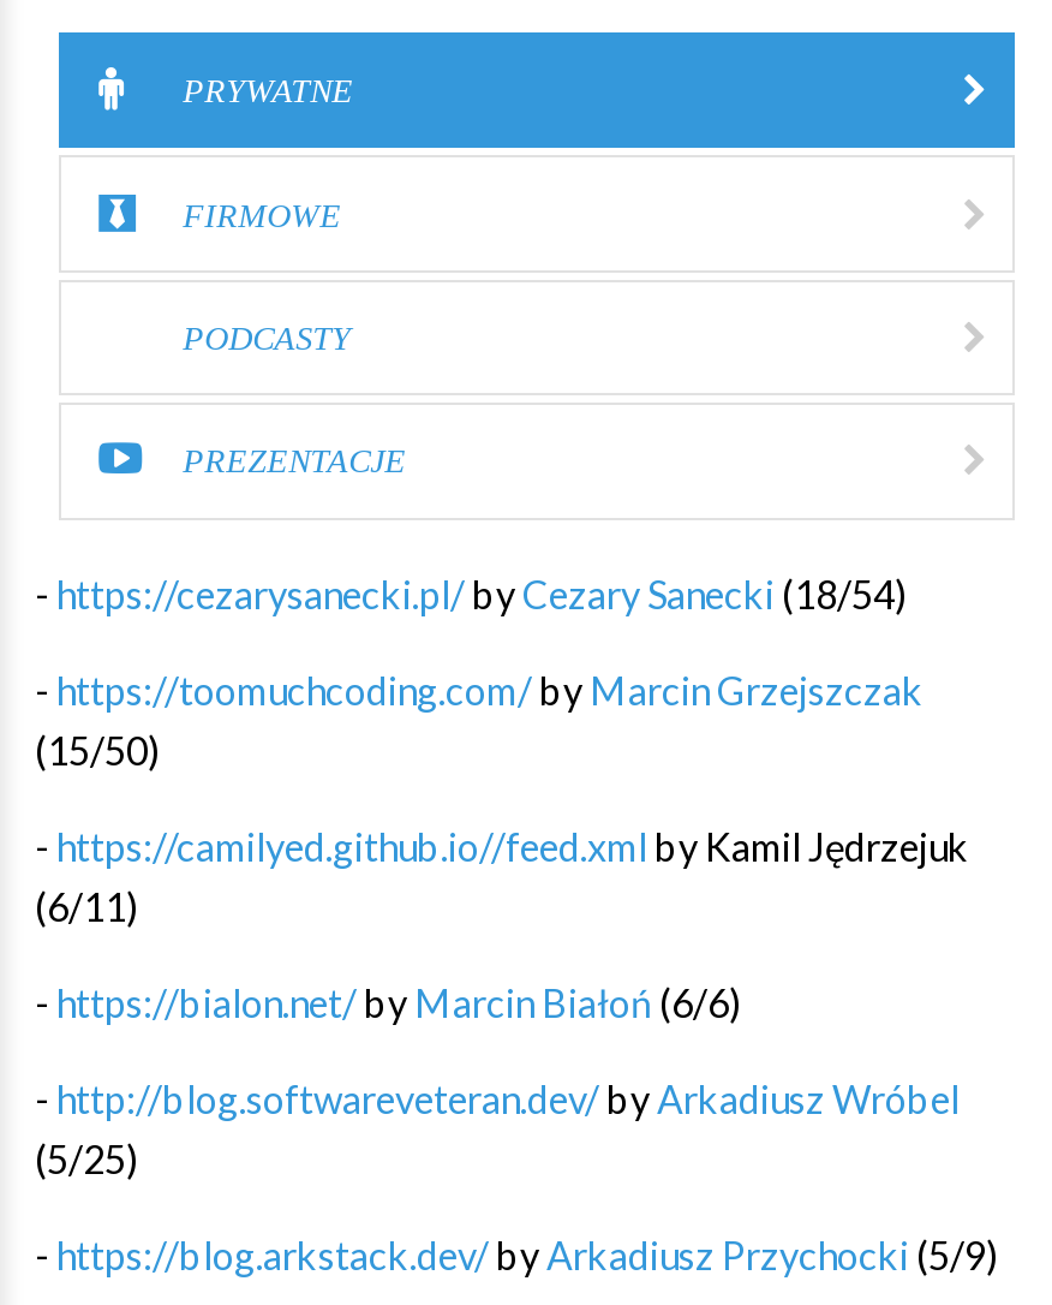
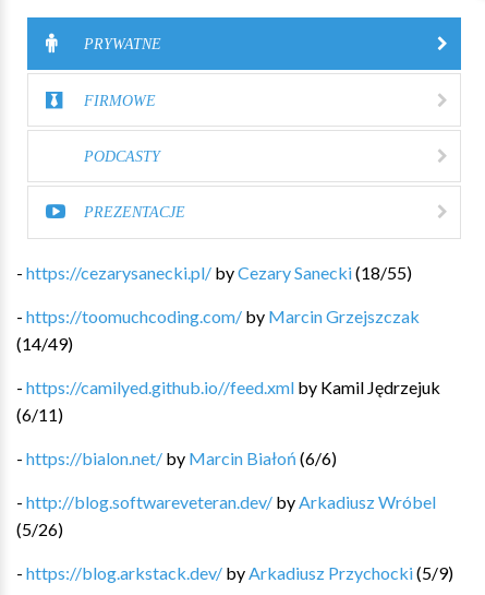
- - https://cezarysanecki.pl/ by Cezary Sanecki (18/54)
+ - https://cezarysanecki.pl/ by Cezary Sanecki (18/55)

- (15/50)
+ (14/49)

- (5/25)
+ (5/26)
